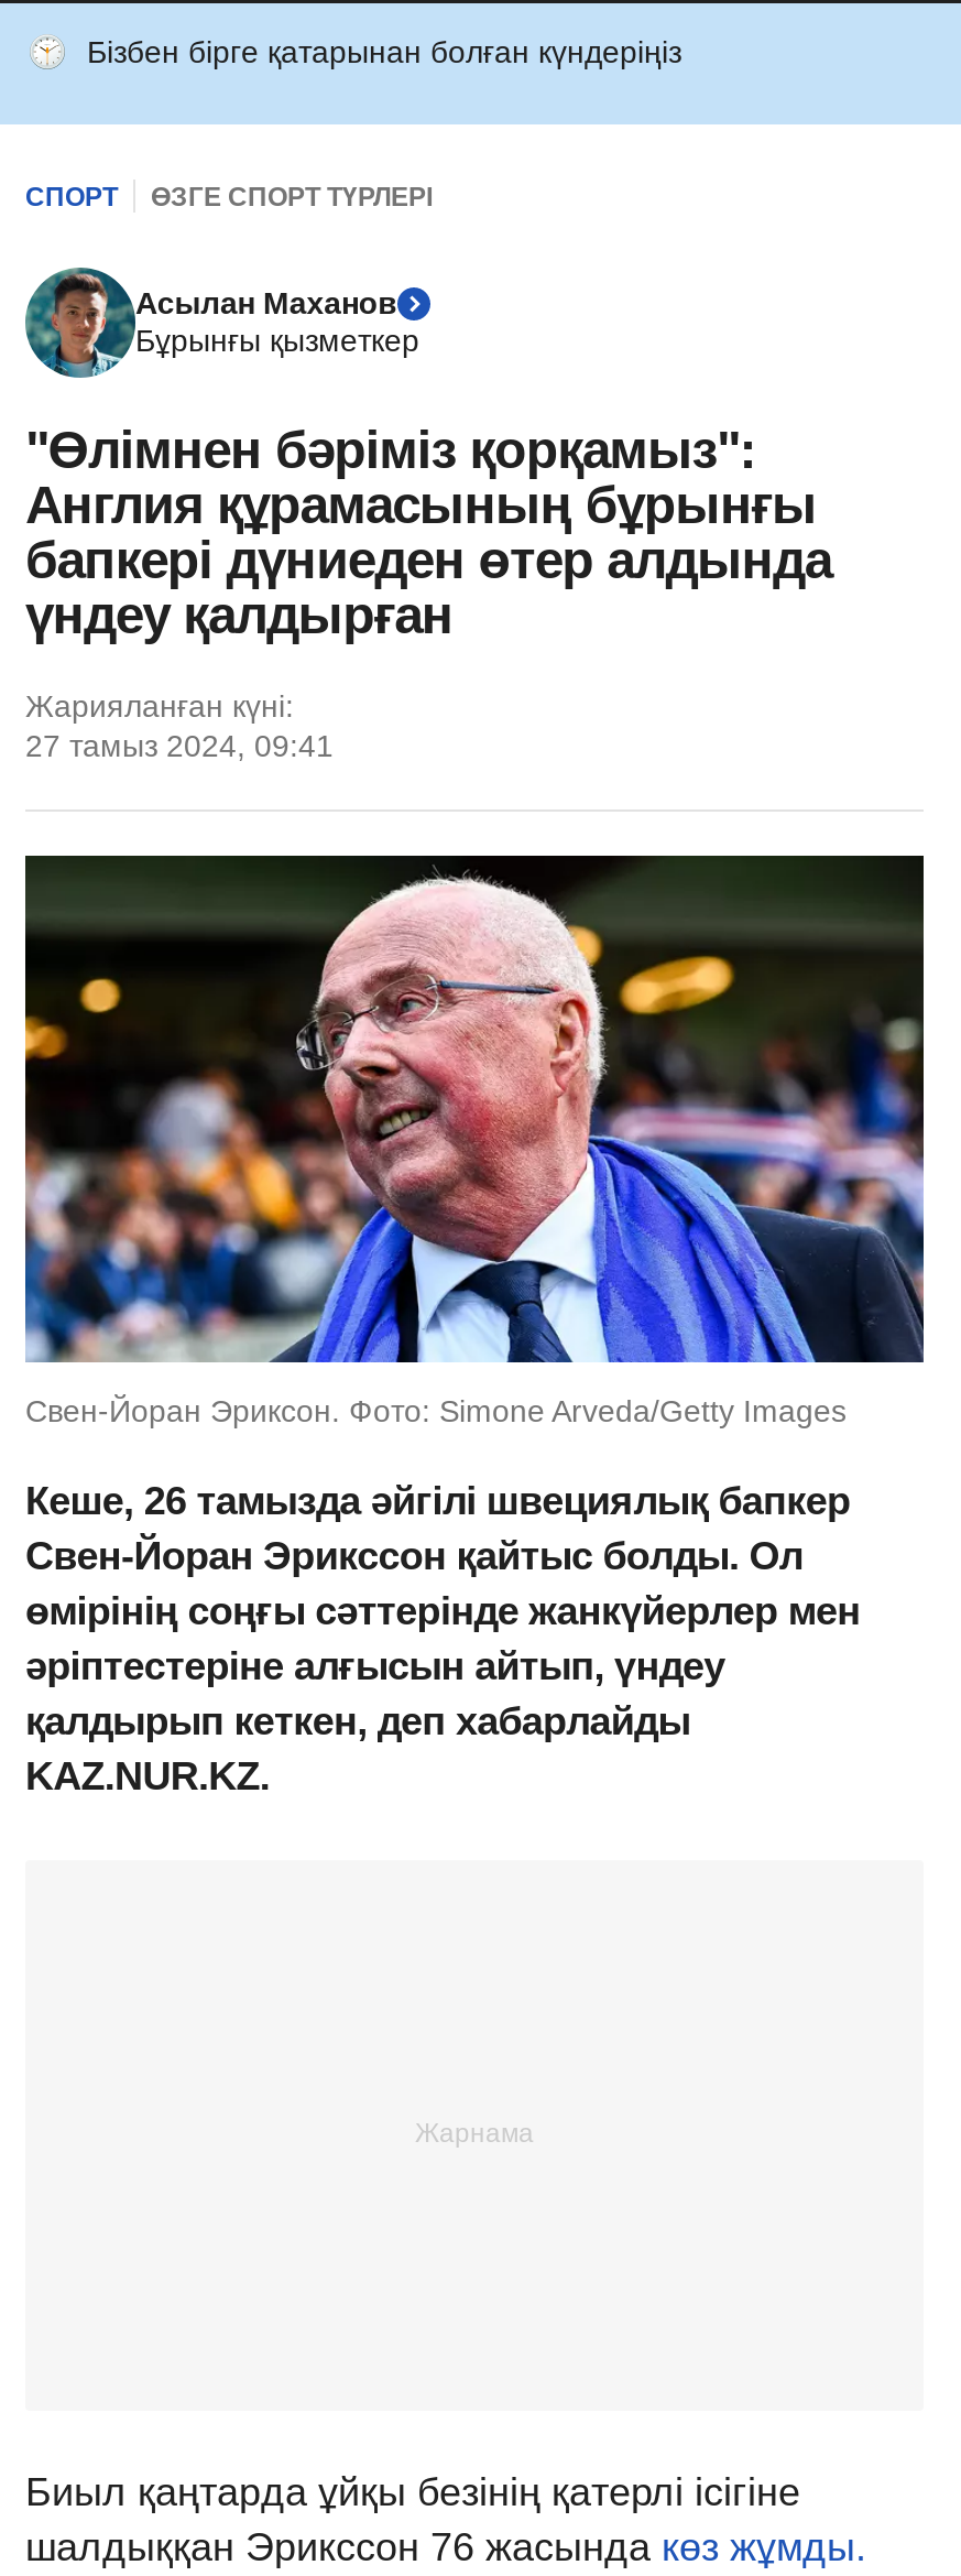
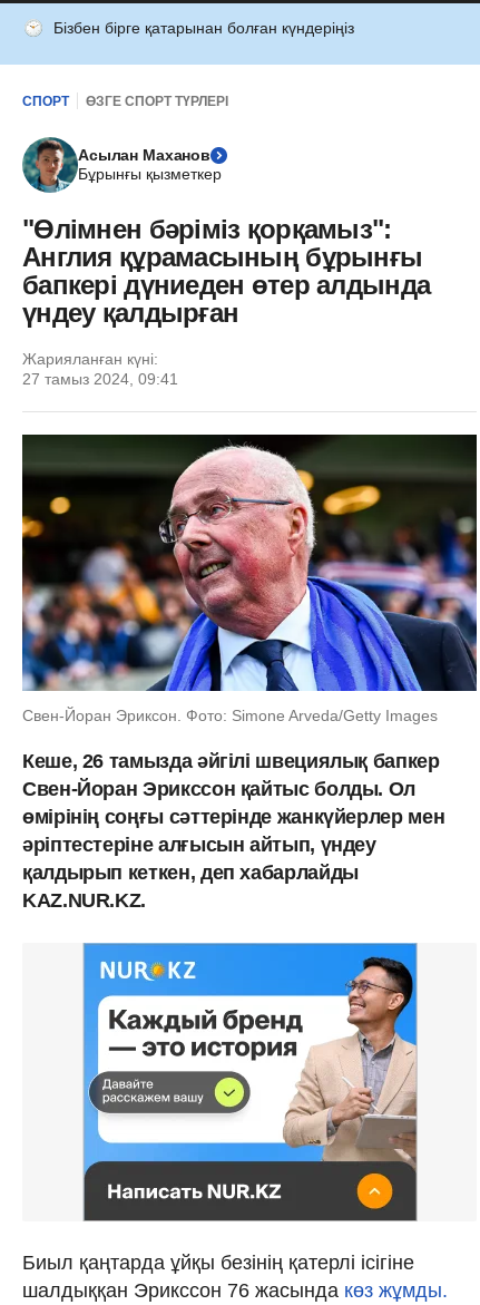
+ [image]
